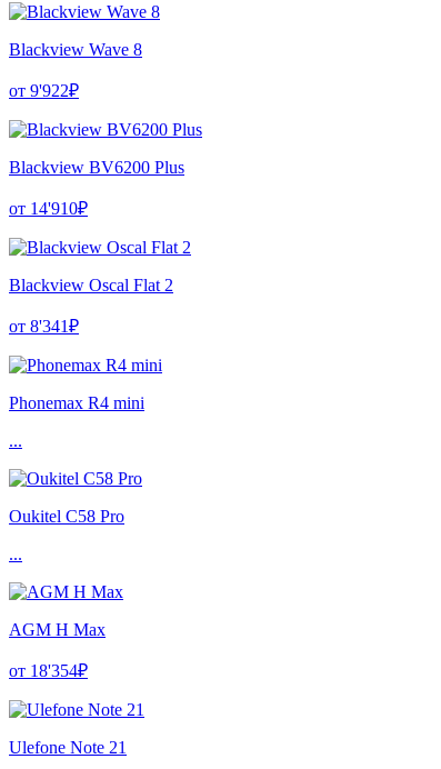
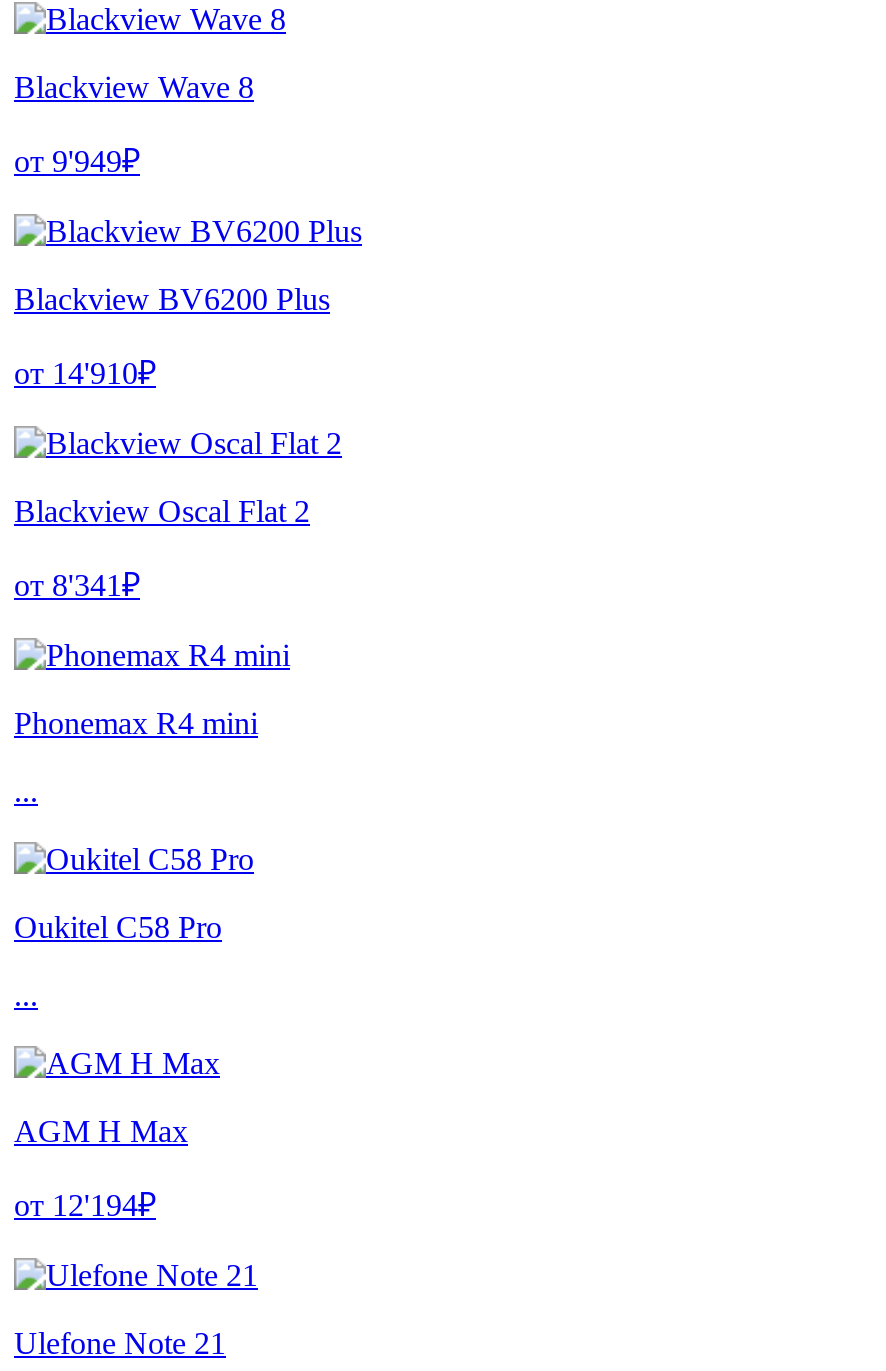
- от 9'922₽
+ от 9'949₽

- от 18'354₽
+ от 12'194₽
